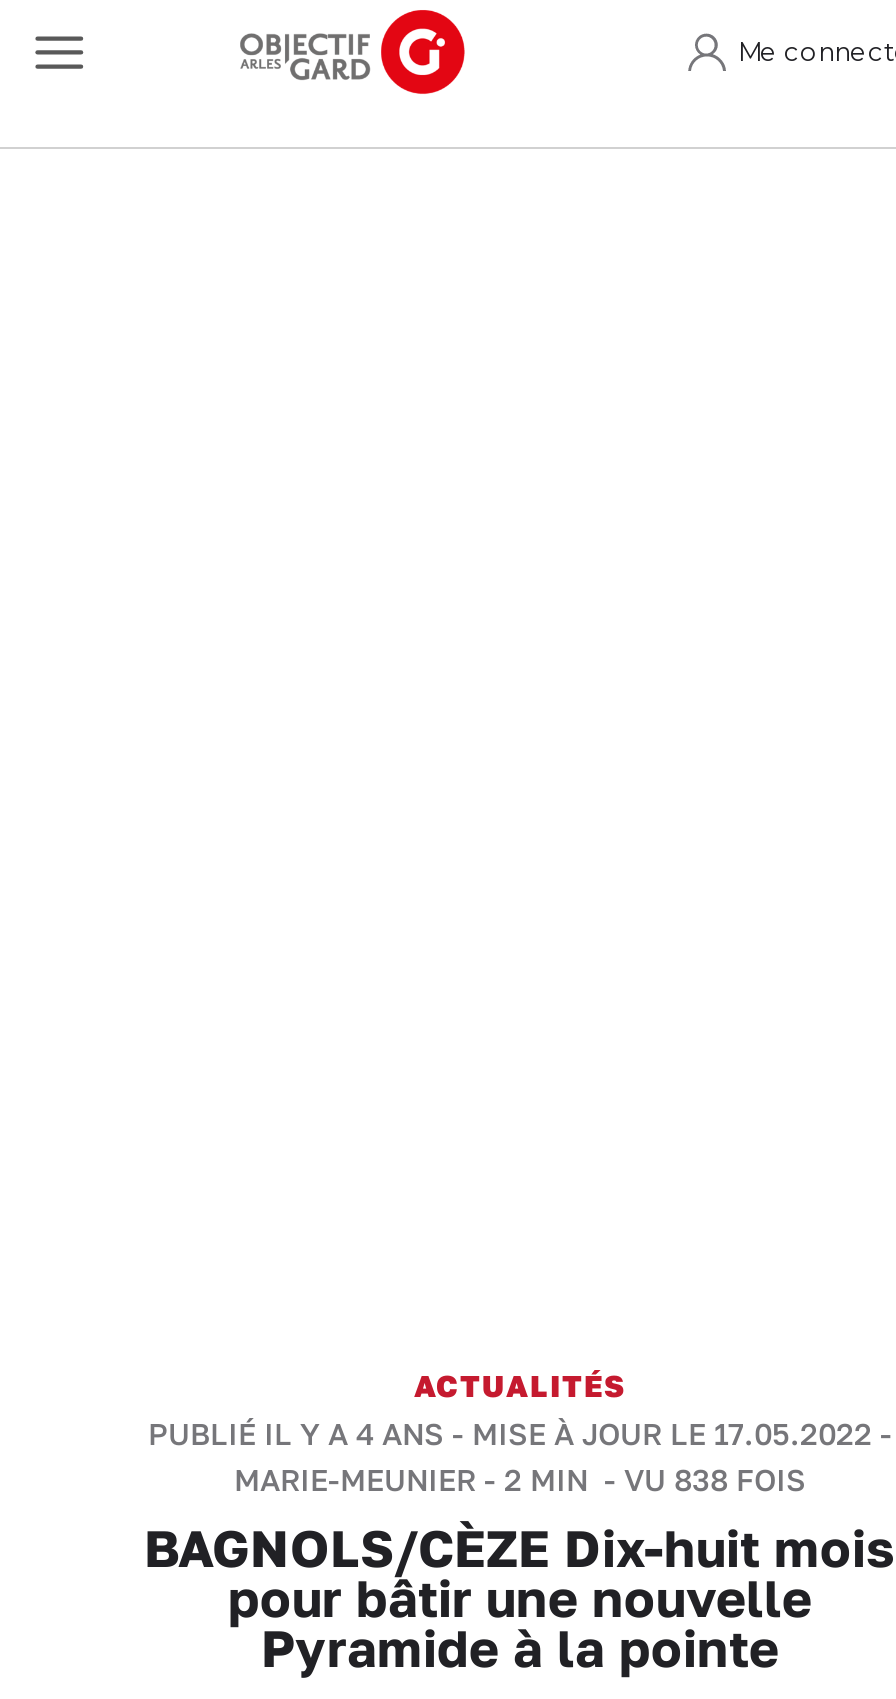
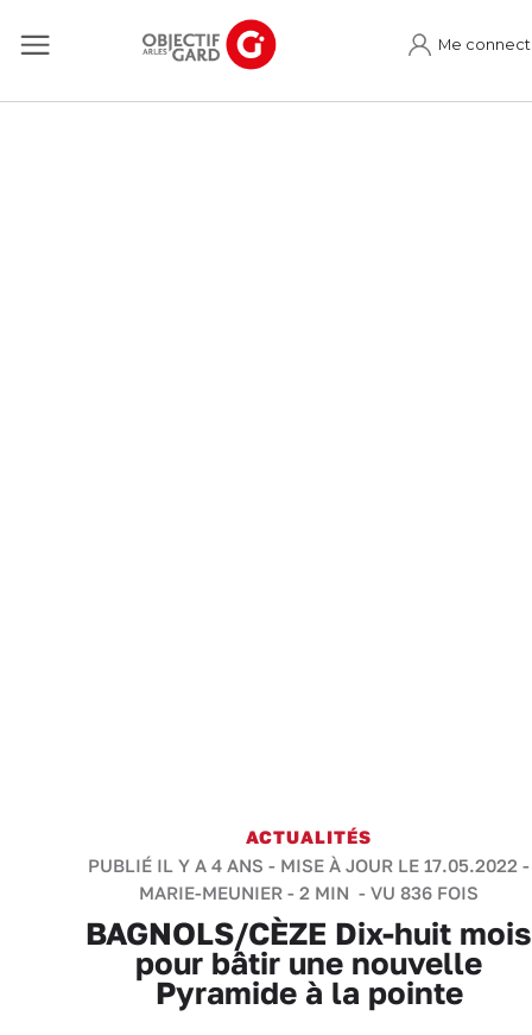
- MARIE-MEUNIER - 2 MIN - VU 838 FOIS
+ MARIE-MEUNIER - 2 MIN - VU 836 FOIS
